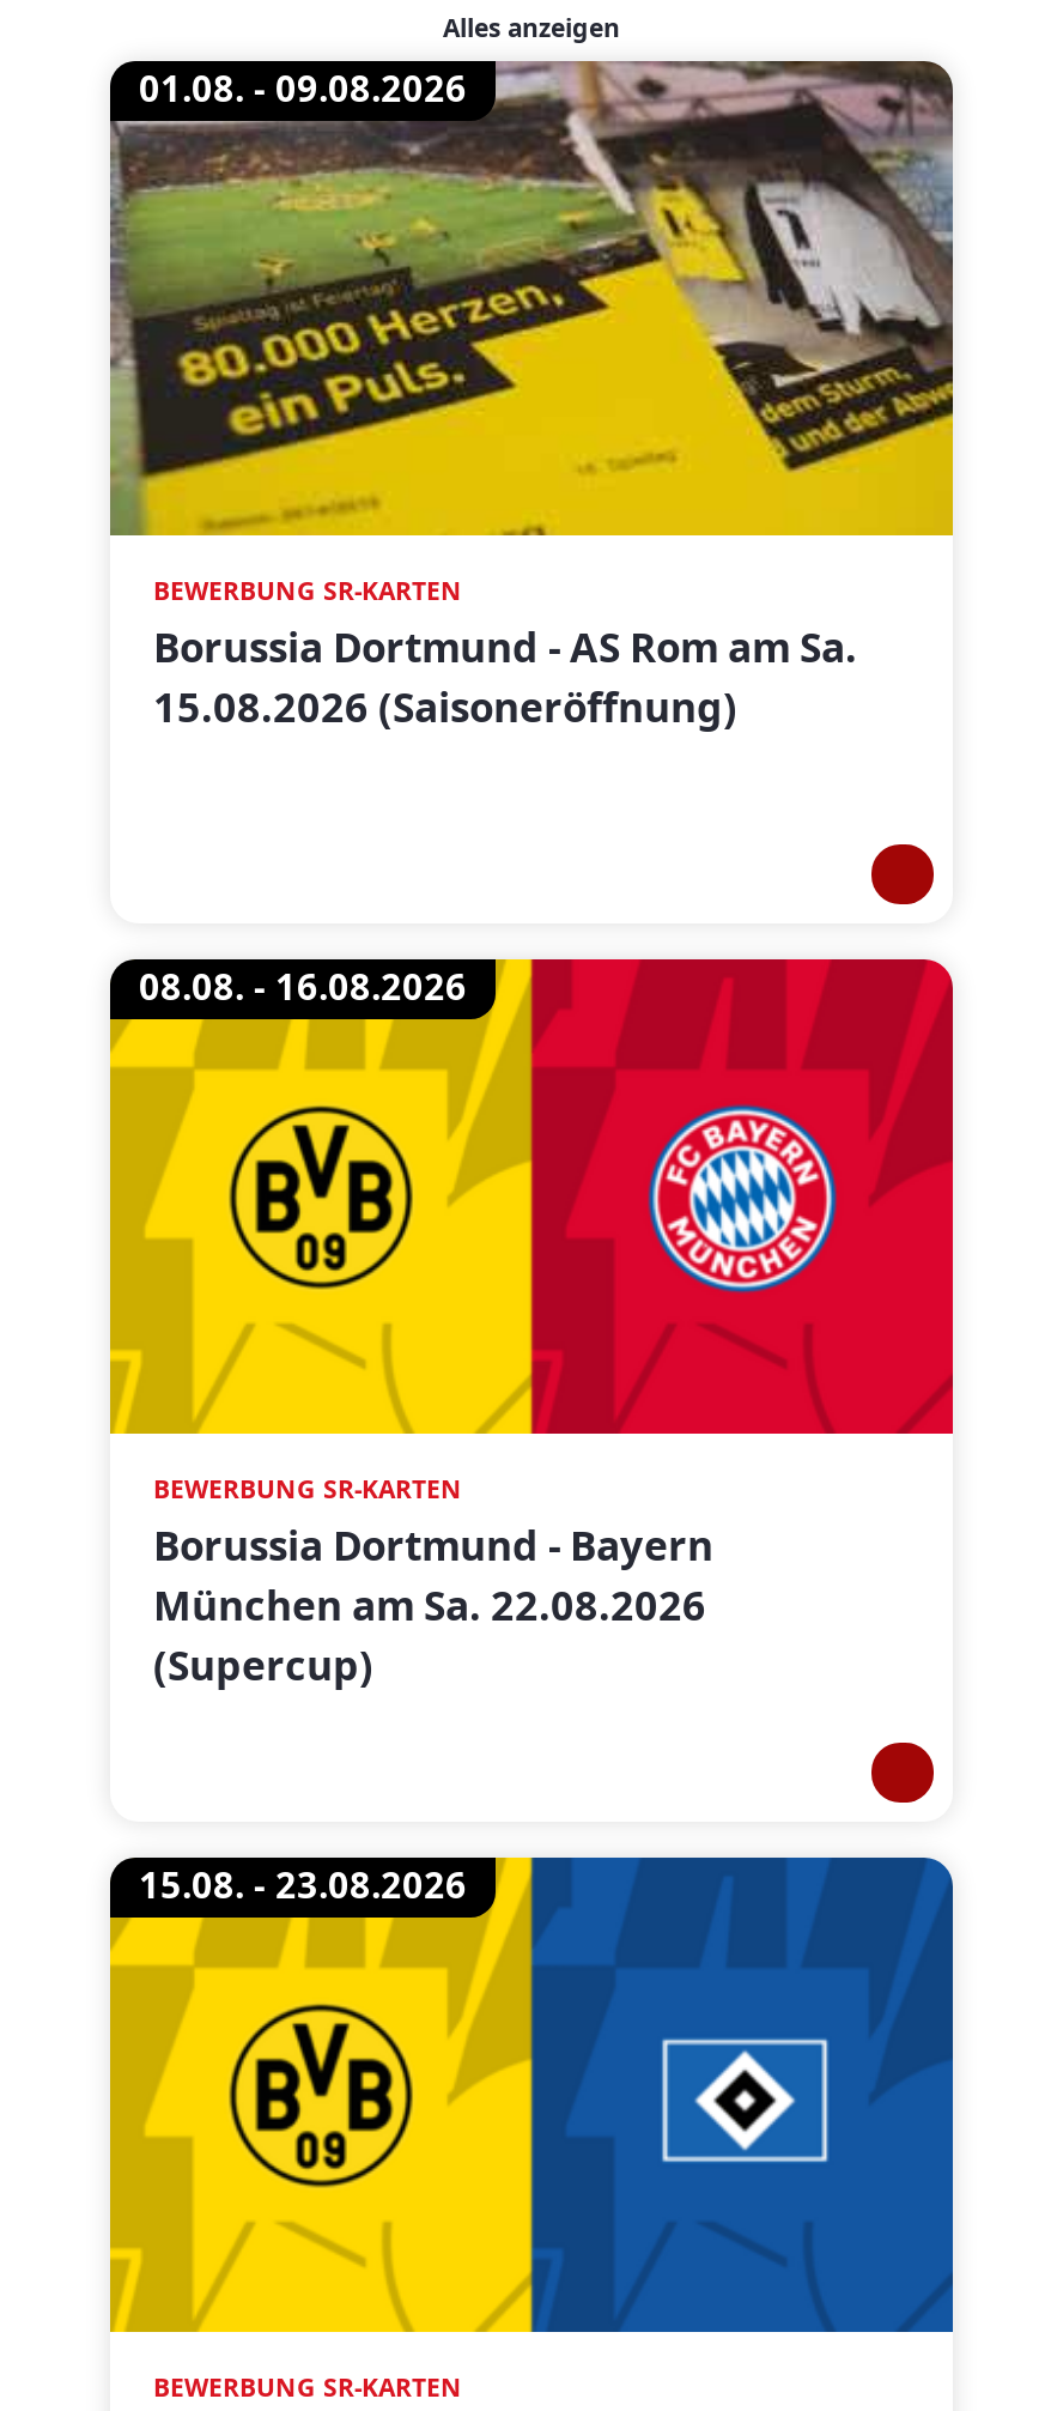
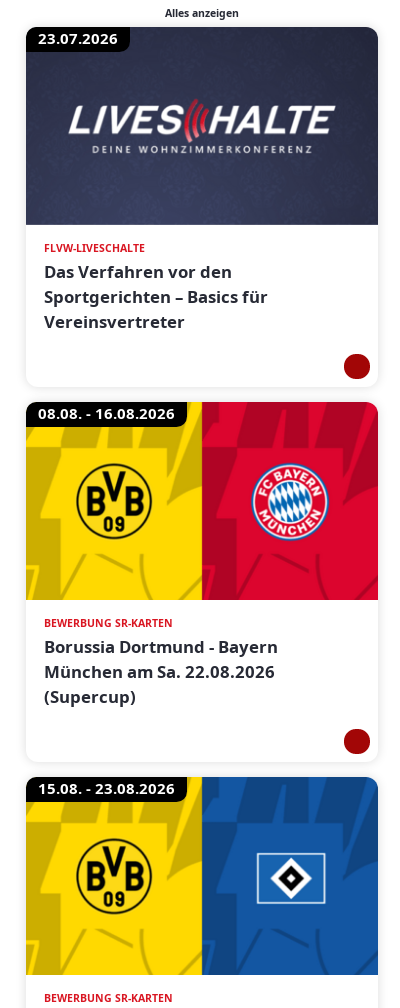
- [image]
- 01.08. - 09.08.2026
+ [image]
+ 23.07.2026

- BEWERBUNG SR-KARTEN
- Borussia Dortmund - AS Rom am Sa.
- 15.08.2026 (Saisoneröffnung)
+ FLVW-LIVESCHALTE
+ Das Verfahren vor den
+ Sportgerichten – Basics für
+ Vereinsvertreter
